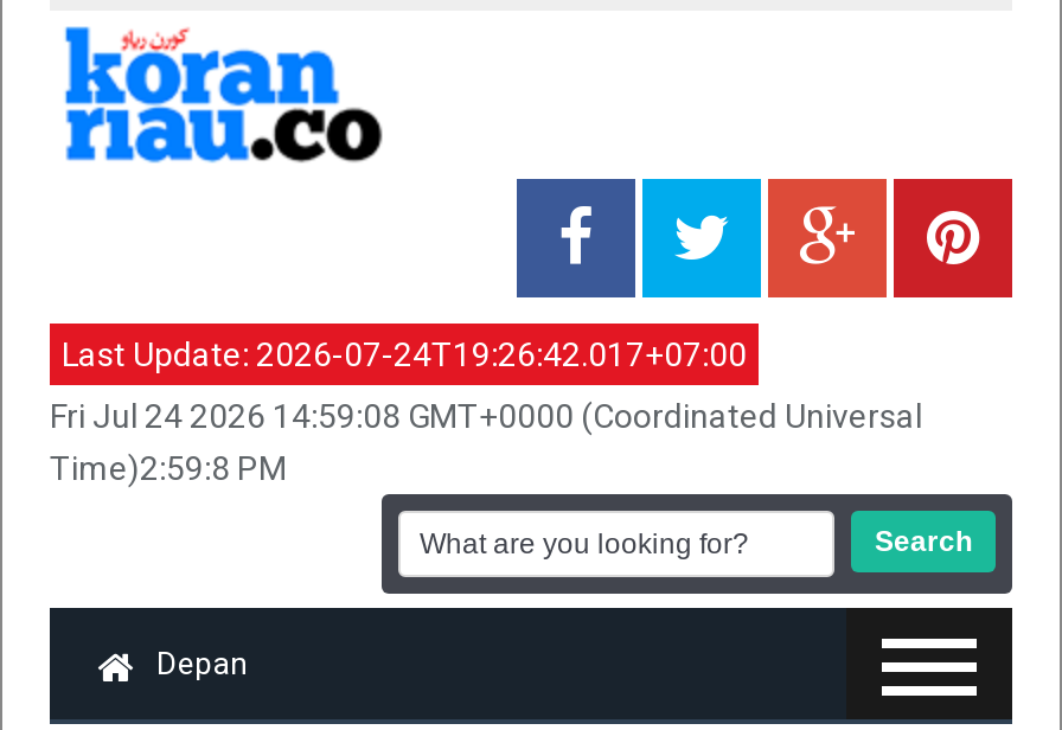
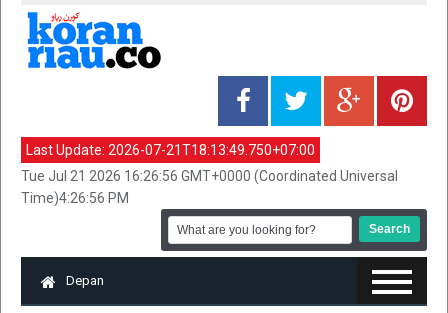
- Last Update: 2026-07-24T19:26:42.017+07:00
+ Last Update: 2026-07-21T18:13:49.750+07:00

- Fri Jul 24 2026 14:59:08 GMT+0000 (Coordinated Universal
+ Tue Jul 21 2026 16:26:56 GMT+0000 (Coordinated Universal

- Time)2:59:8 PM
+ Time)4:26:56 PM
